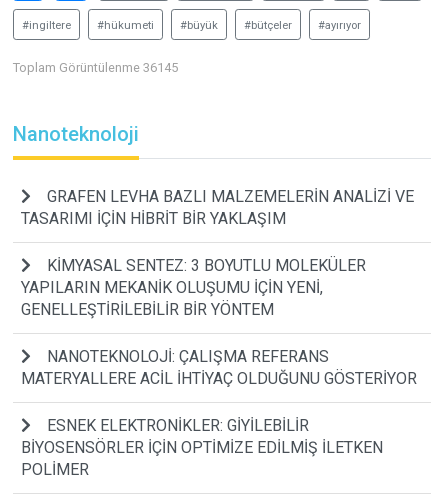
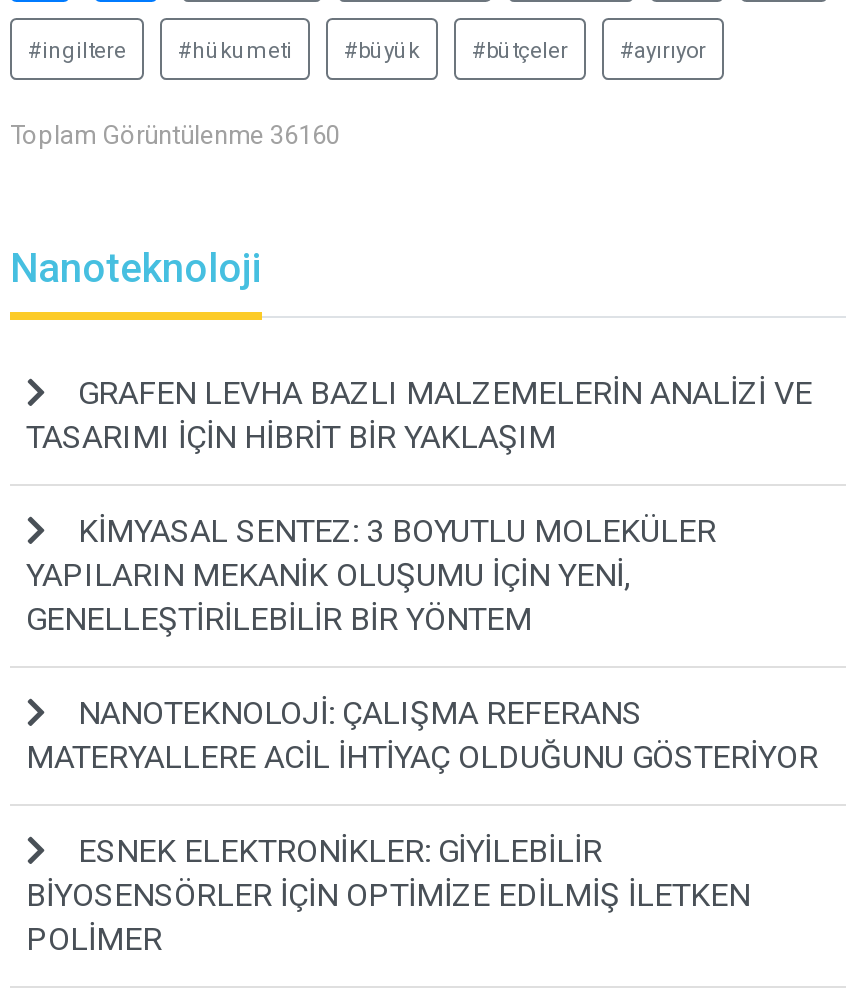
- Toplam Görüntülenme 36145
+ Toplam Görüntülenme 36160
